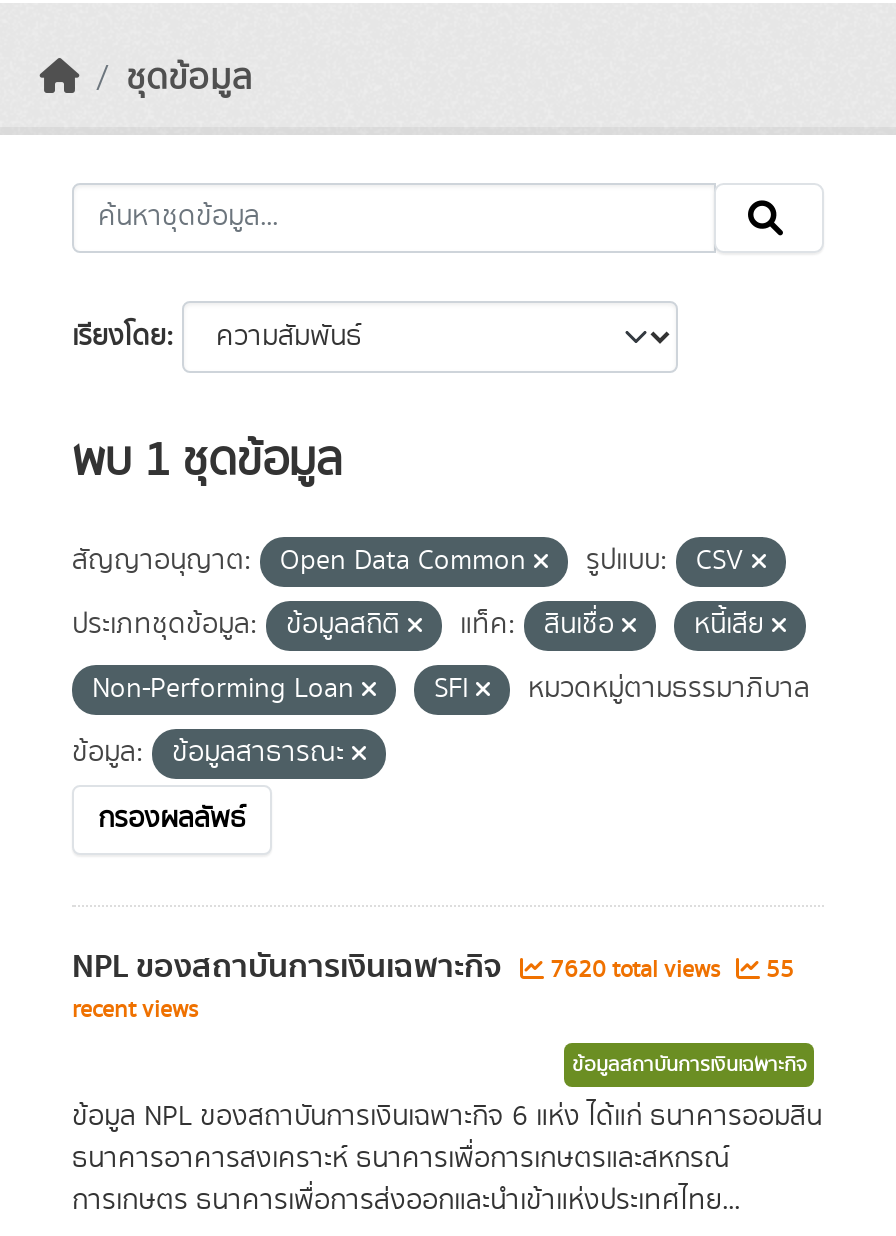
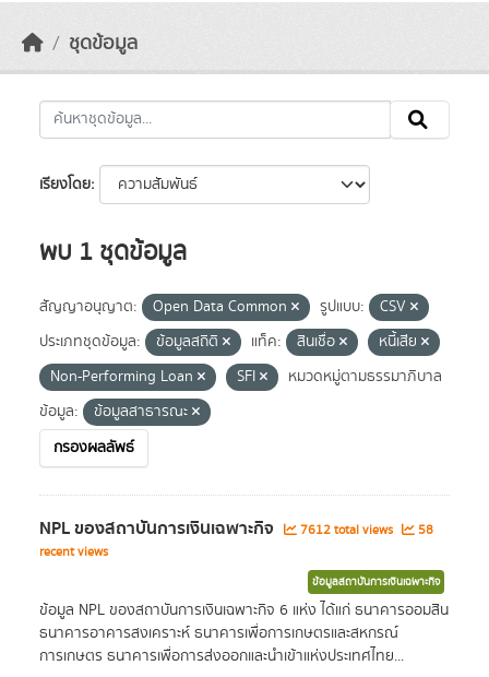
- 7620 total views
+ 7612 total views

- 55
+ 58
